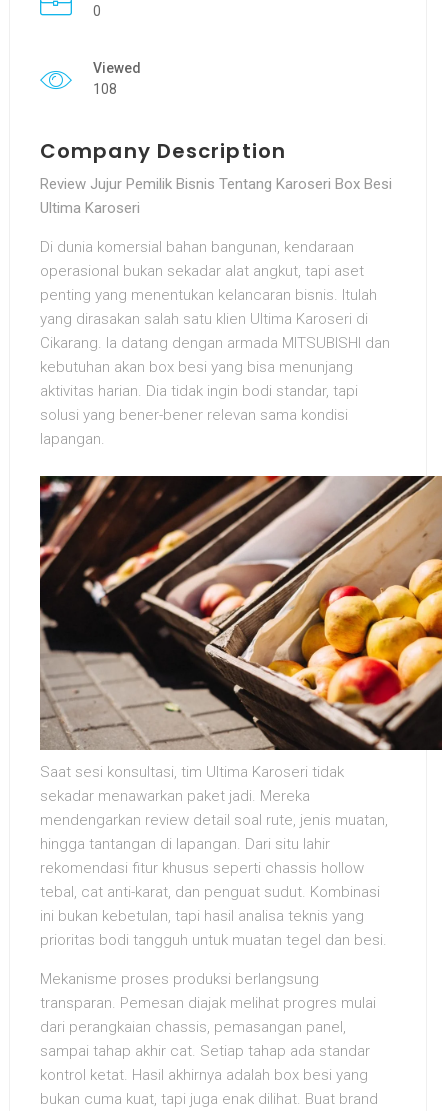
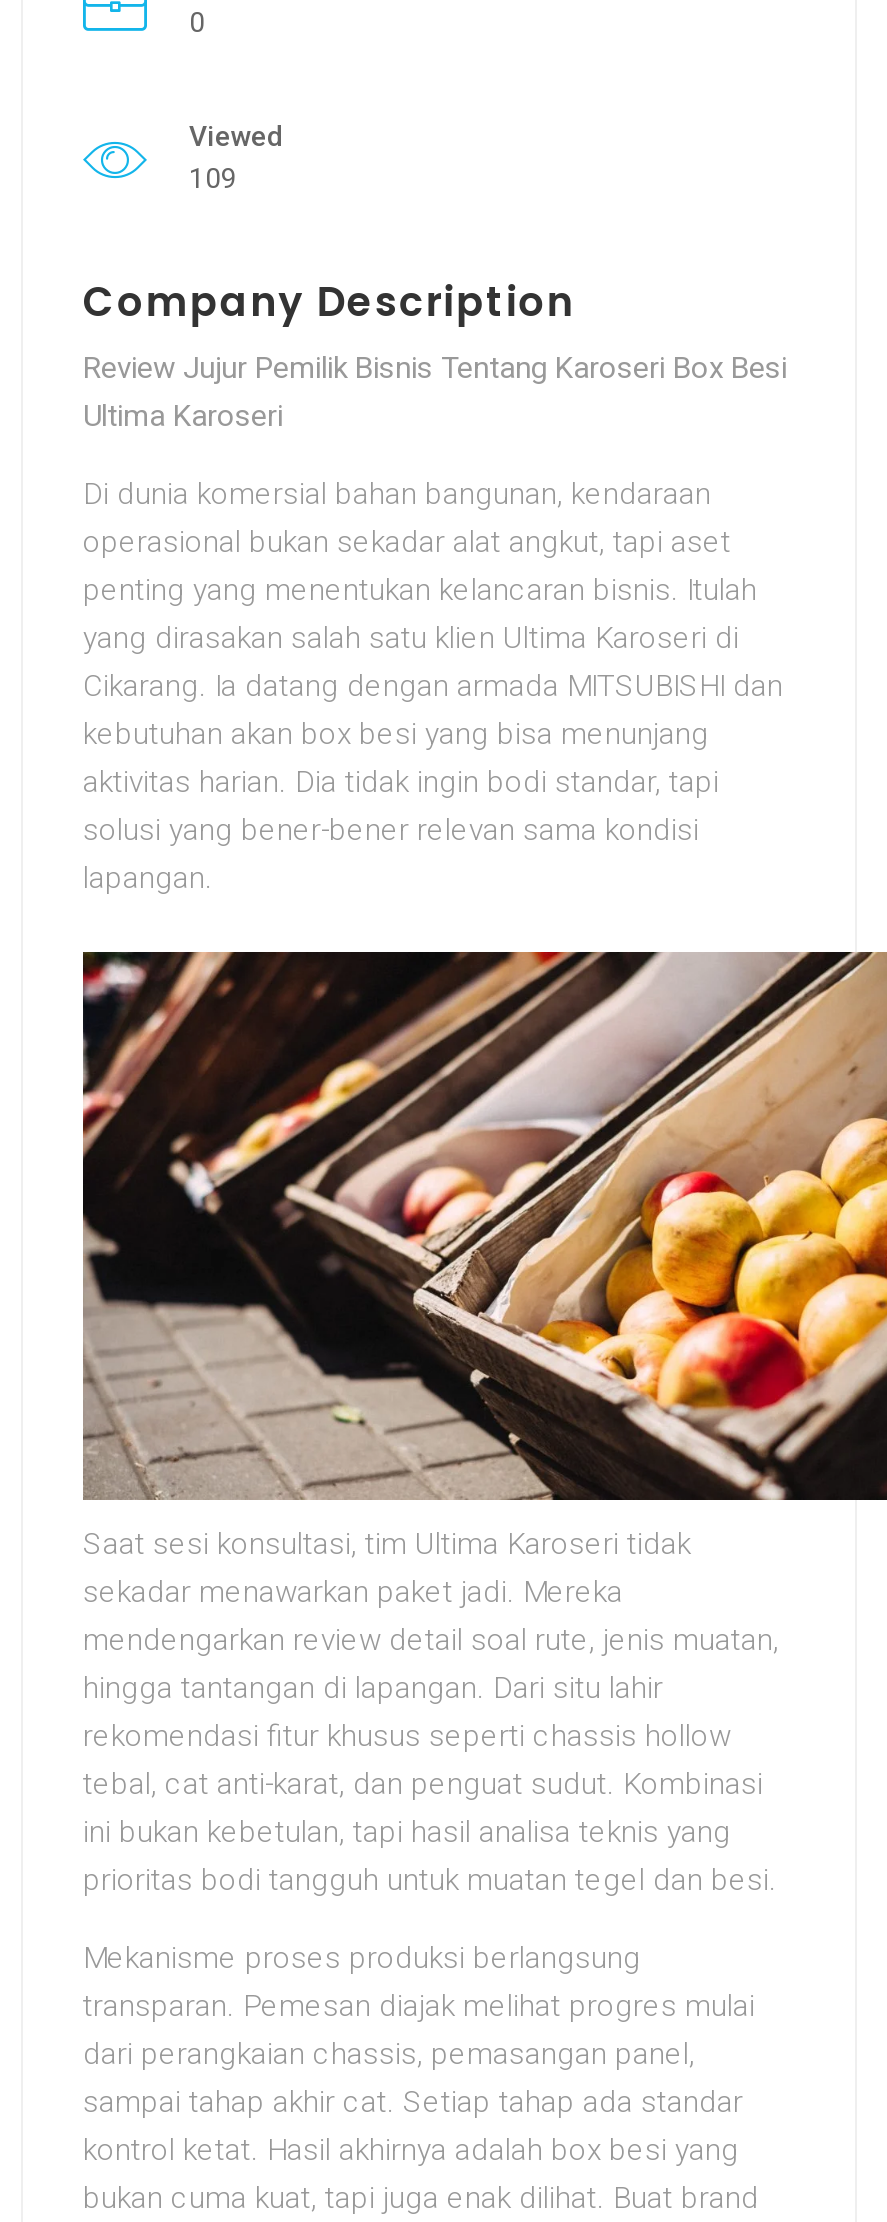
- 108
+ 109
